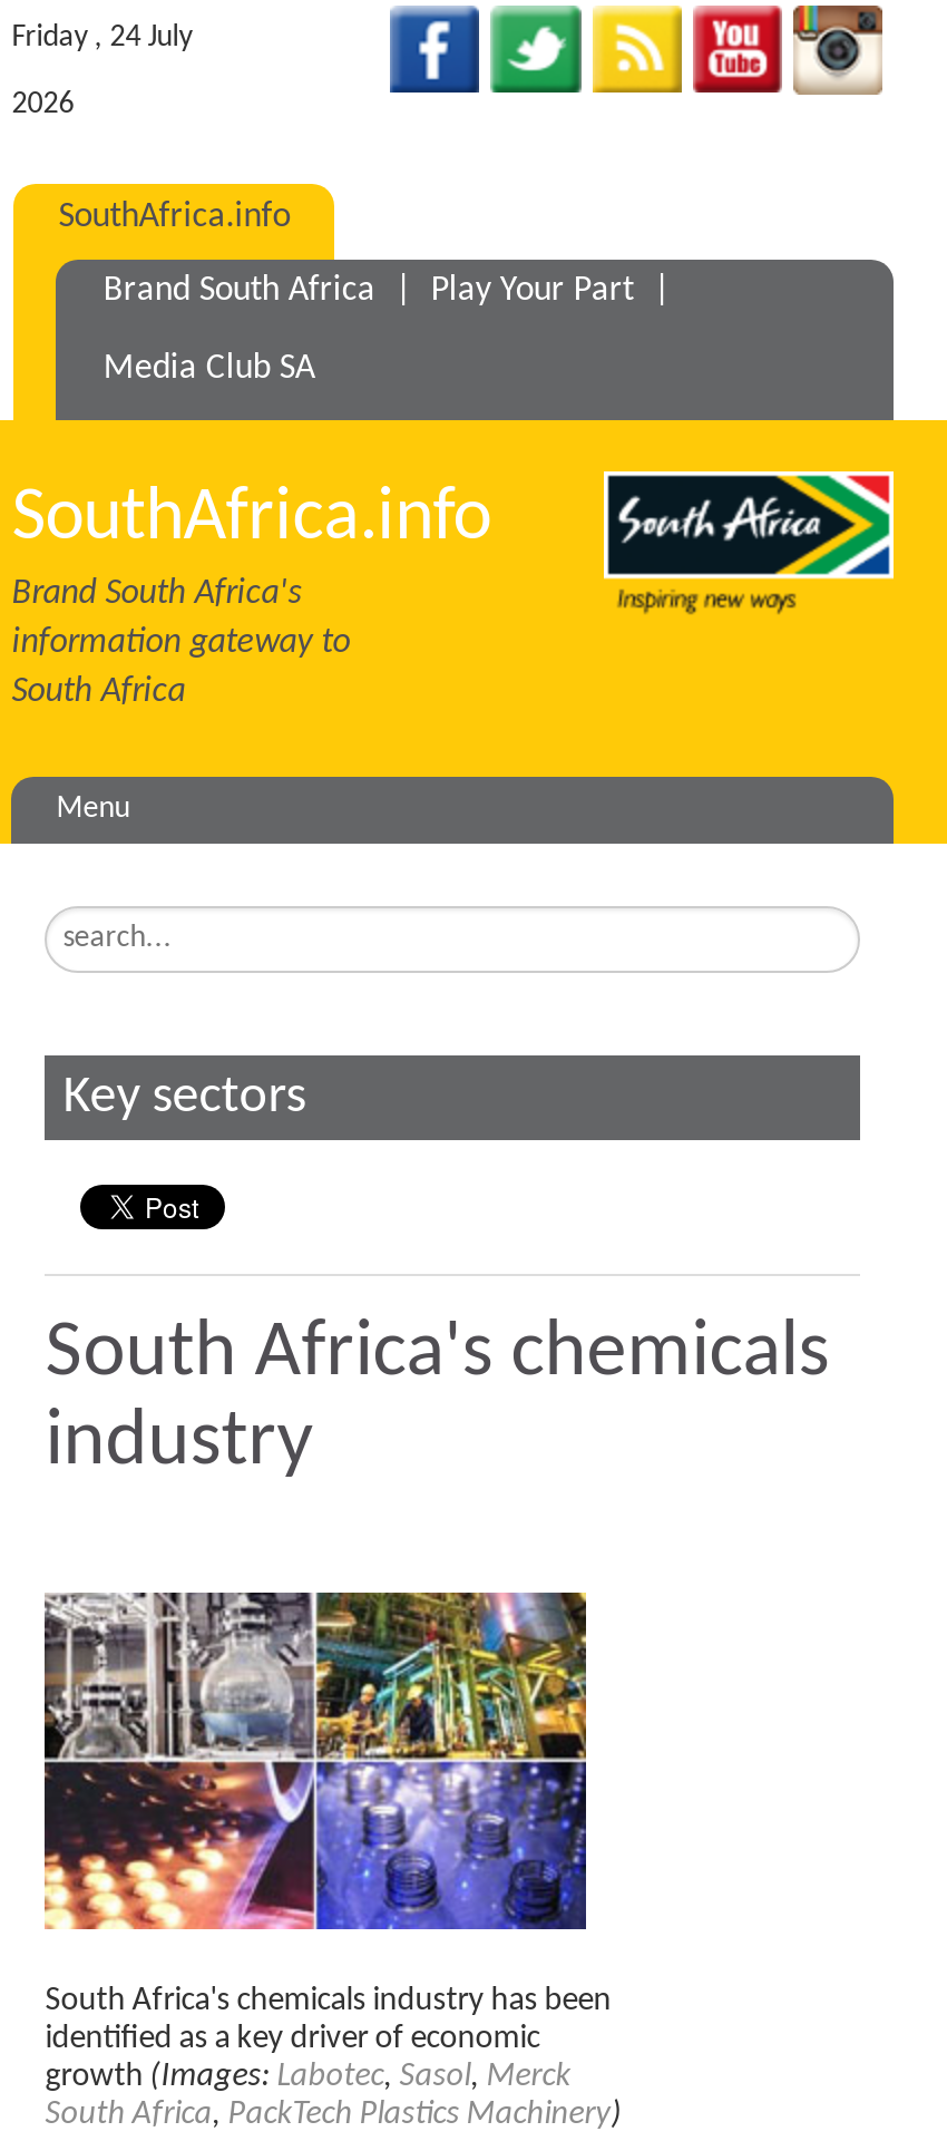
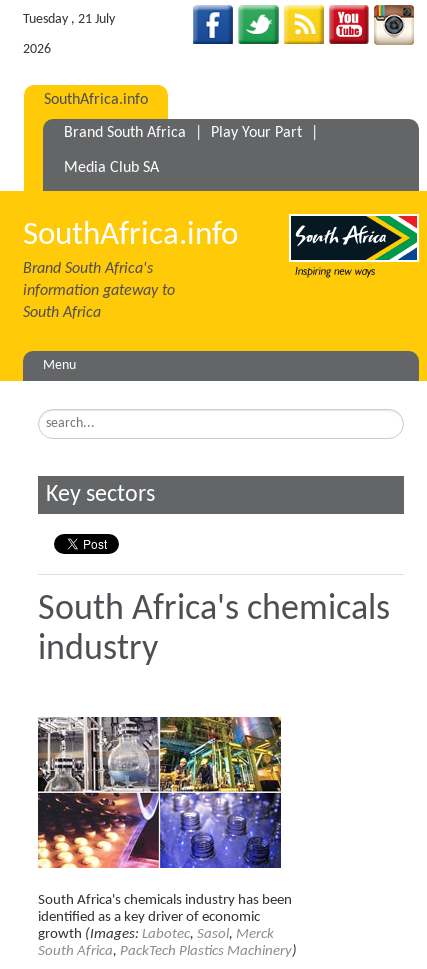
- Friday , 24 July
+ Tuesday , 21 July
